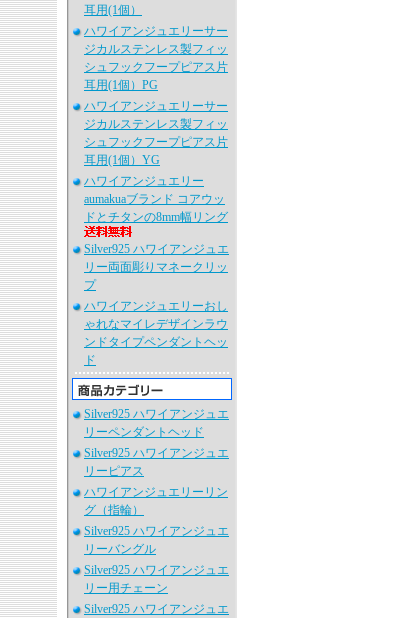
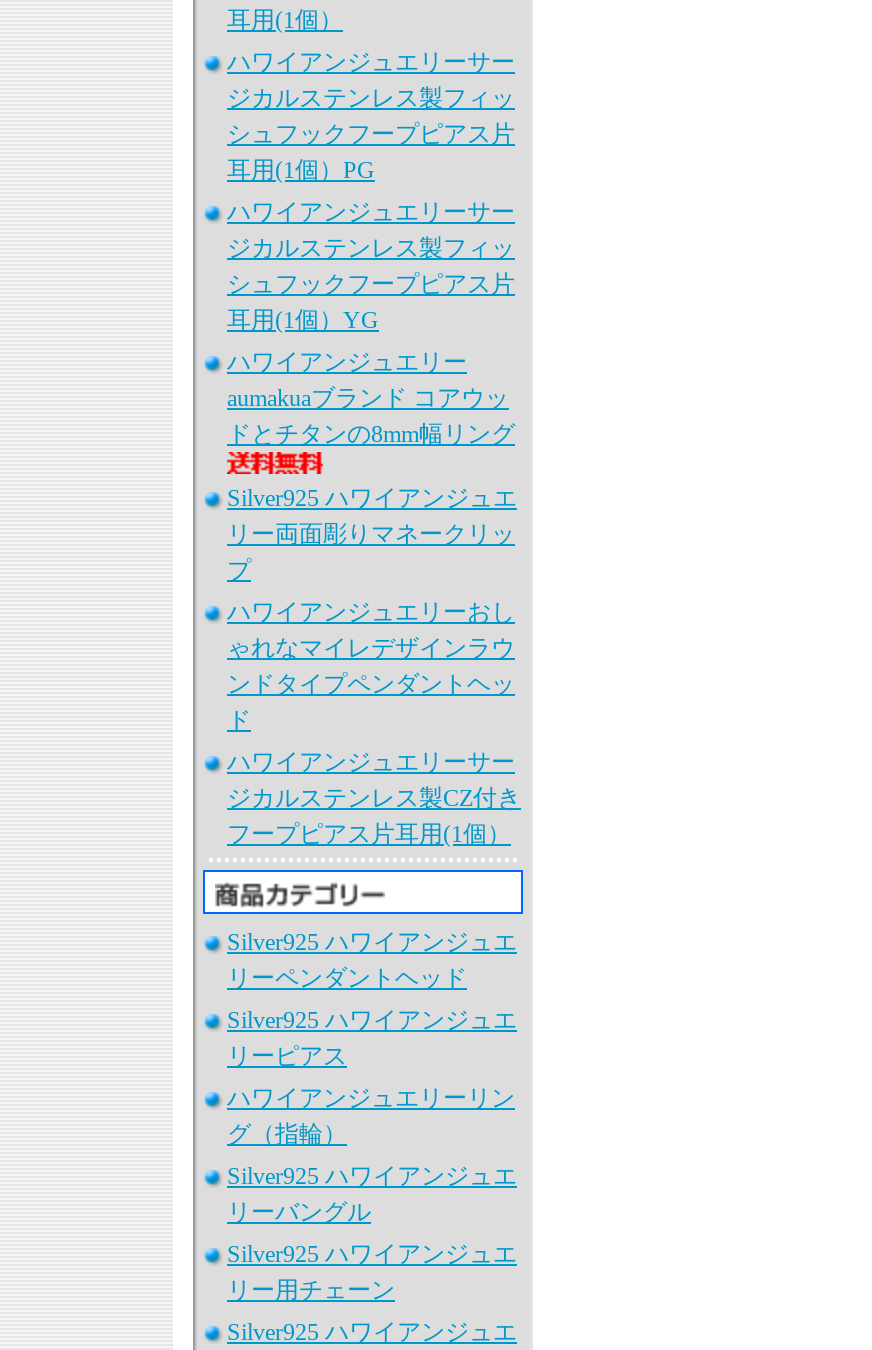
+ ハワイアンジュエリーサー
+ ジカルステンレス製CZ付き
+ フープピアス片耳用(1個）
